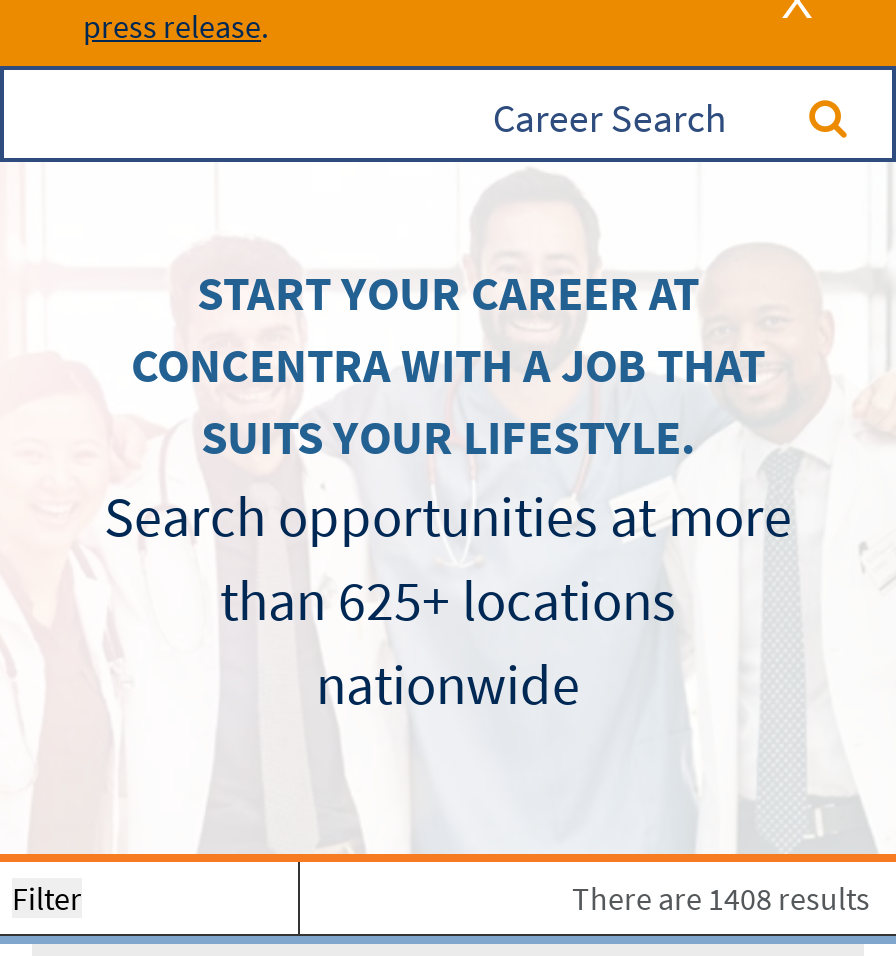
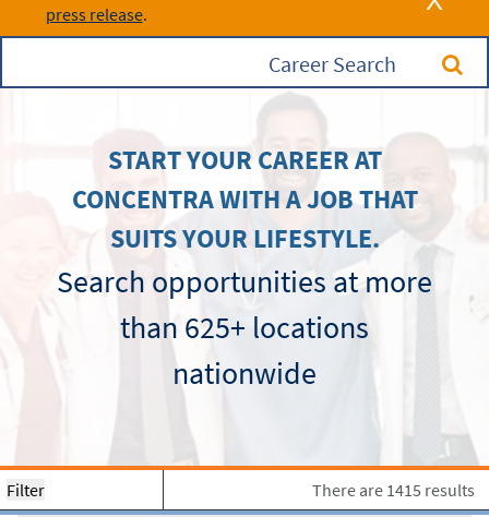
- There are 1408 results
+ There are 1415 results
